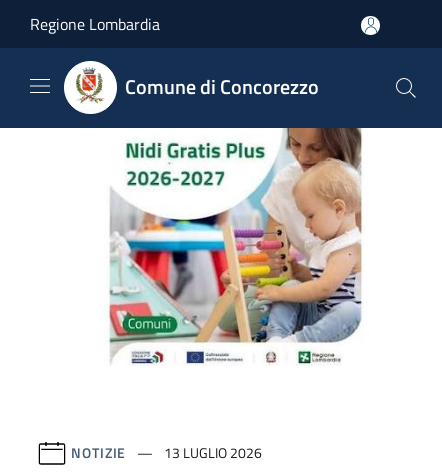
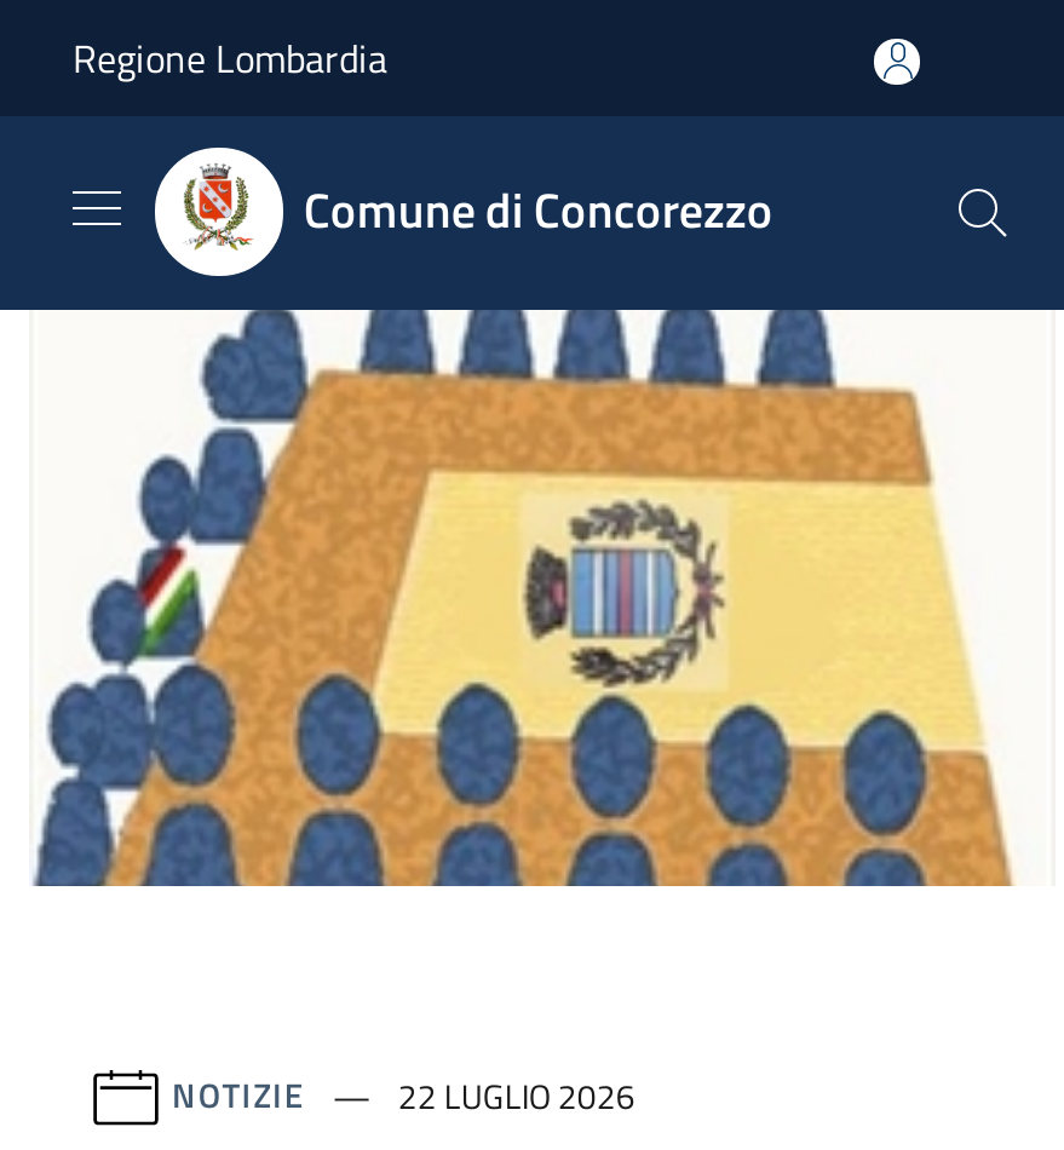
- [image]
+ [image]

- NOTIZIE 13 LUGLIO 2026
+ NOTIZIE 22 LUGLIO 2026
